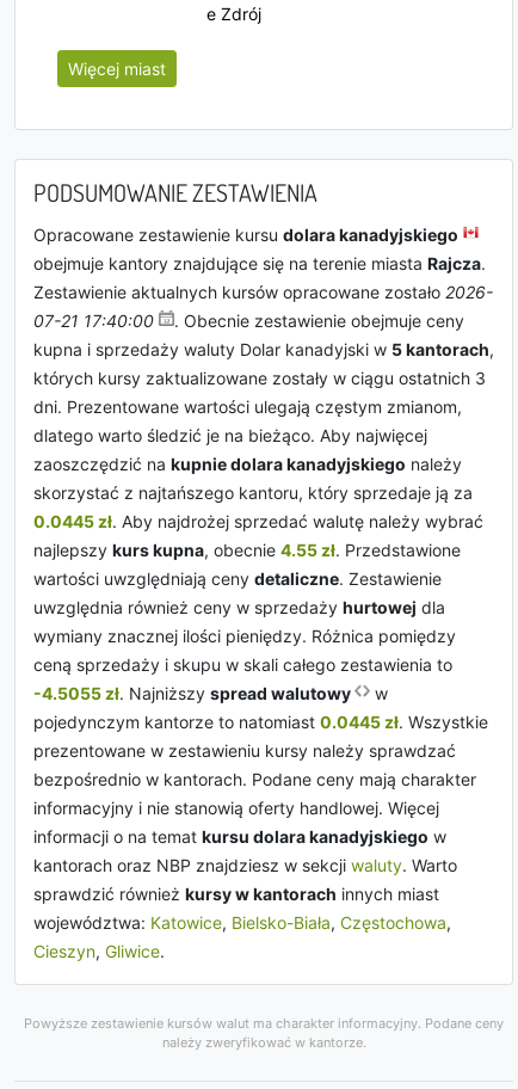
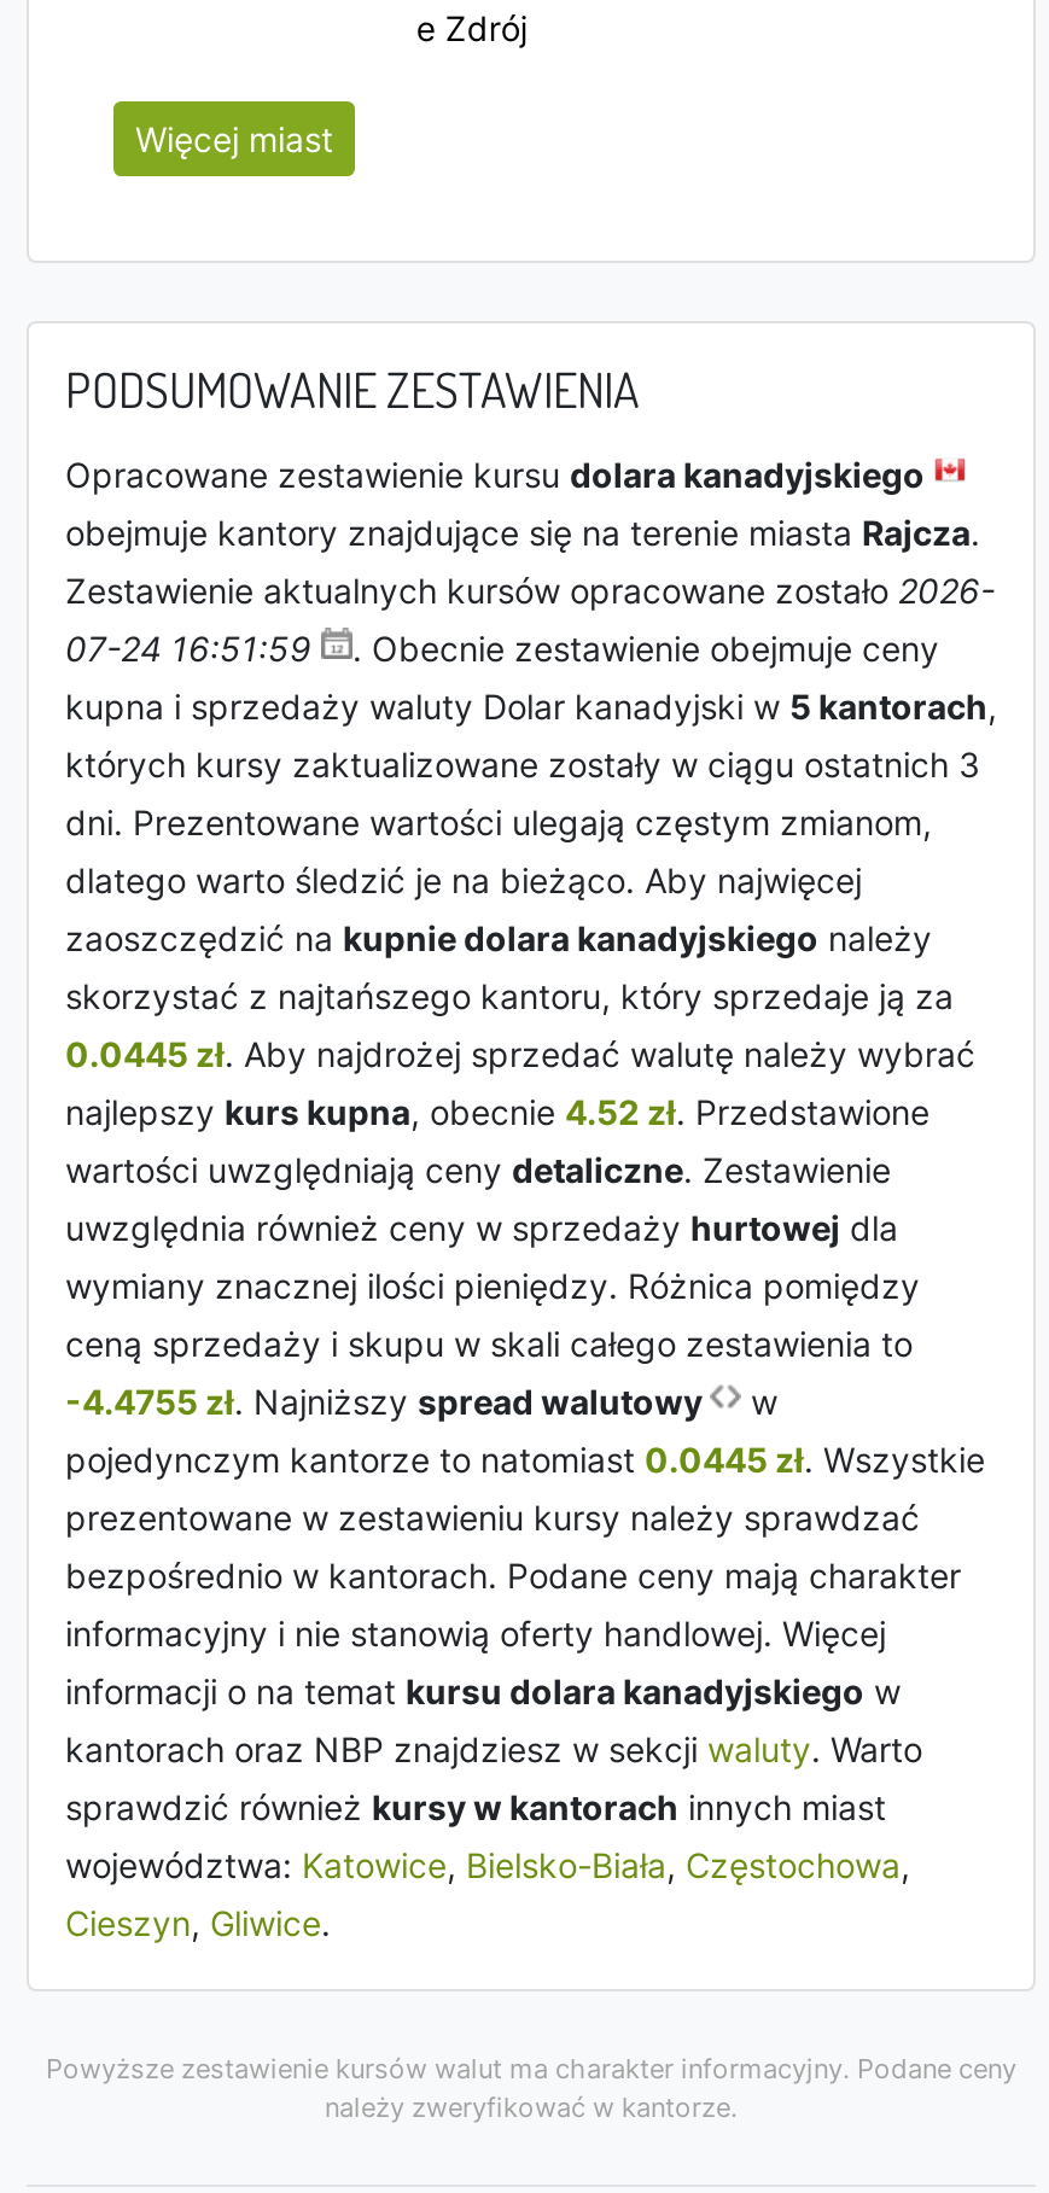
- 07-21 17:40:00 . Obecnie zestawienie obejmuje ceny
+ 07-24 16:51:59 . Obecnie zestawienie obejmuje ceny

- najlepszy kurs kupna, obecnie 4.55 zł. Przedstawione
+ najlepszy kurs kupna, obecnie 4.52 zł. Przedstawione

- -4.5055 zł. Najniższy spread walutowy
+ -4.4755 zł. Najniższy spread walutowy
